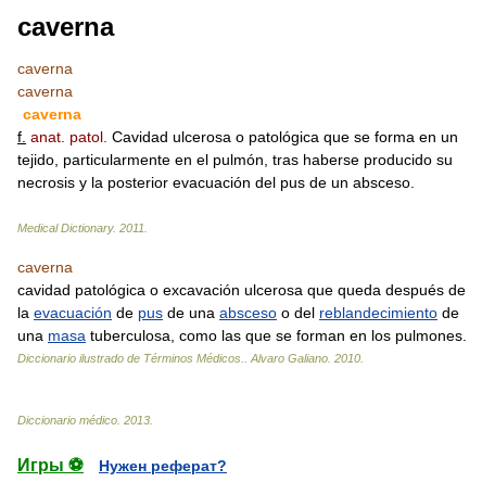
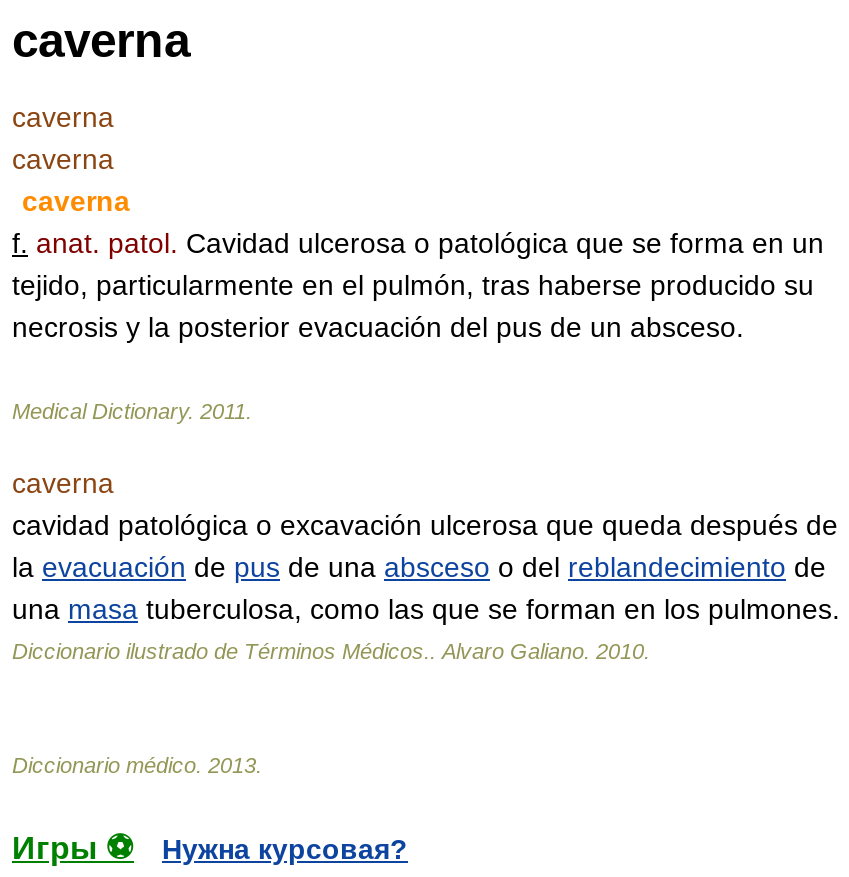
- Нужен реферат?
+ Нужна курсовая?
